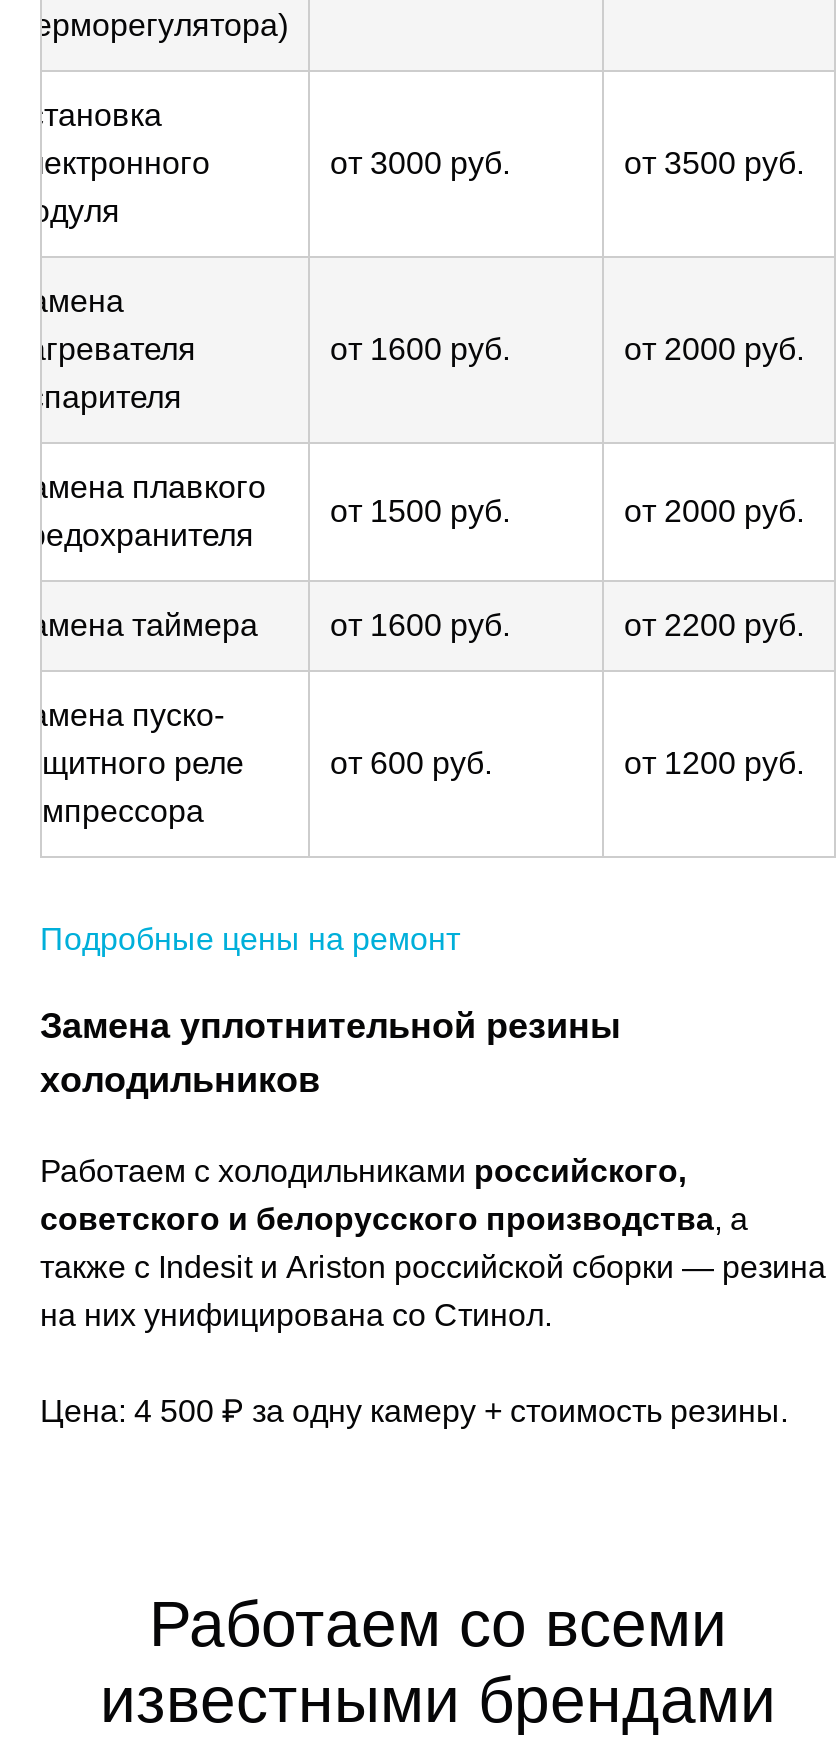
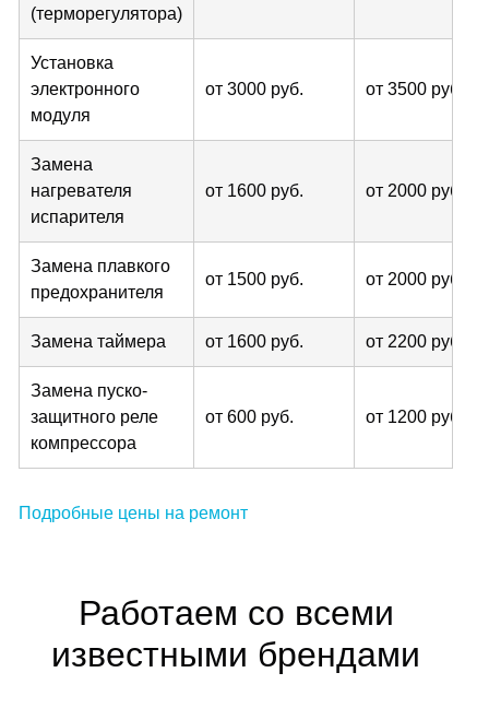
- Замена уплотнительной резины
- холодильников
- Работаем с холодильниками российского,
- советского и белорусского производства, а
- также с Indesit и Ariston российской сборки — резина
- на них унифицирована со Стинол.
- Цена: 4 500 ₽ за одну камеру + стоимость резины.
